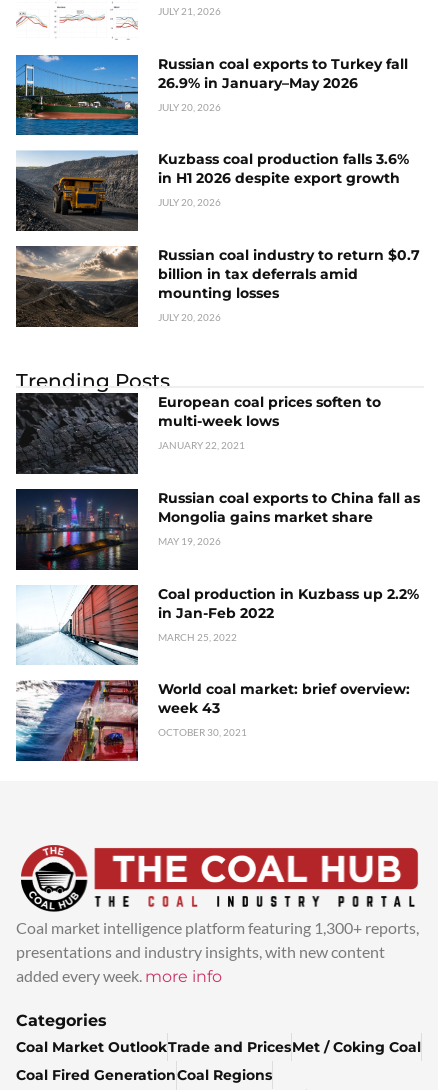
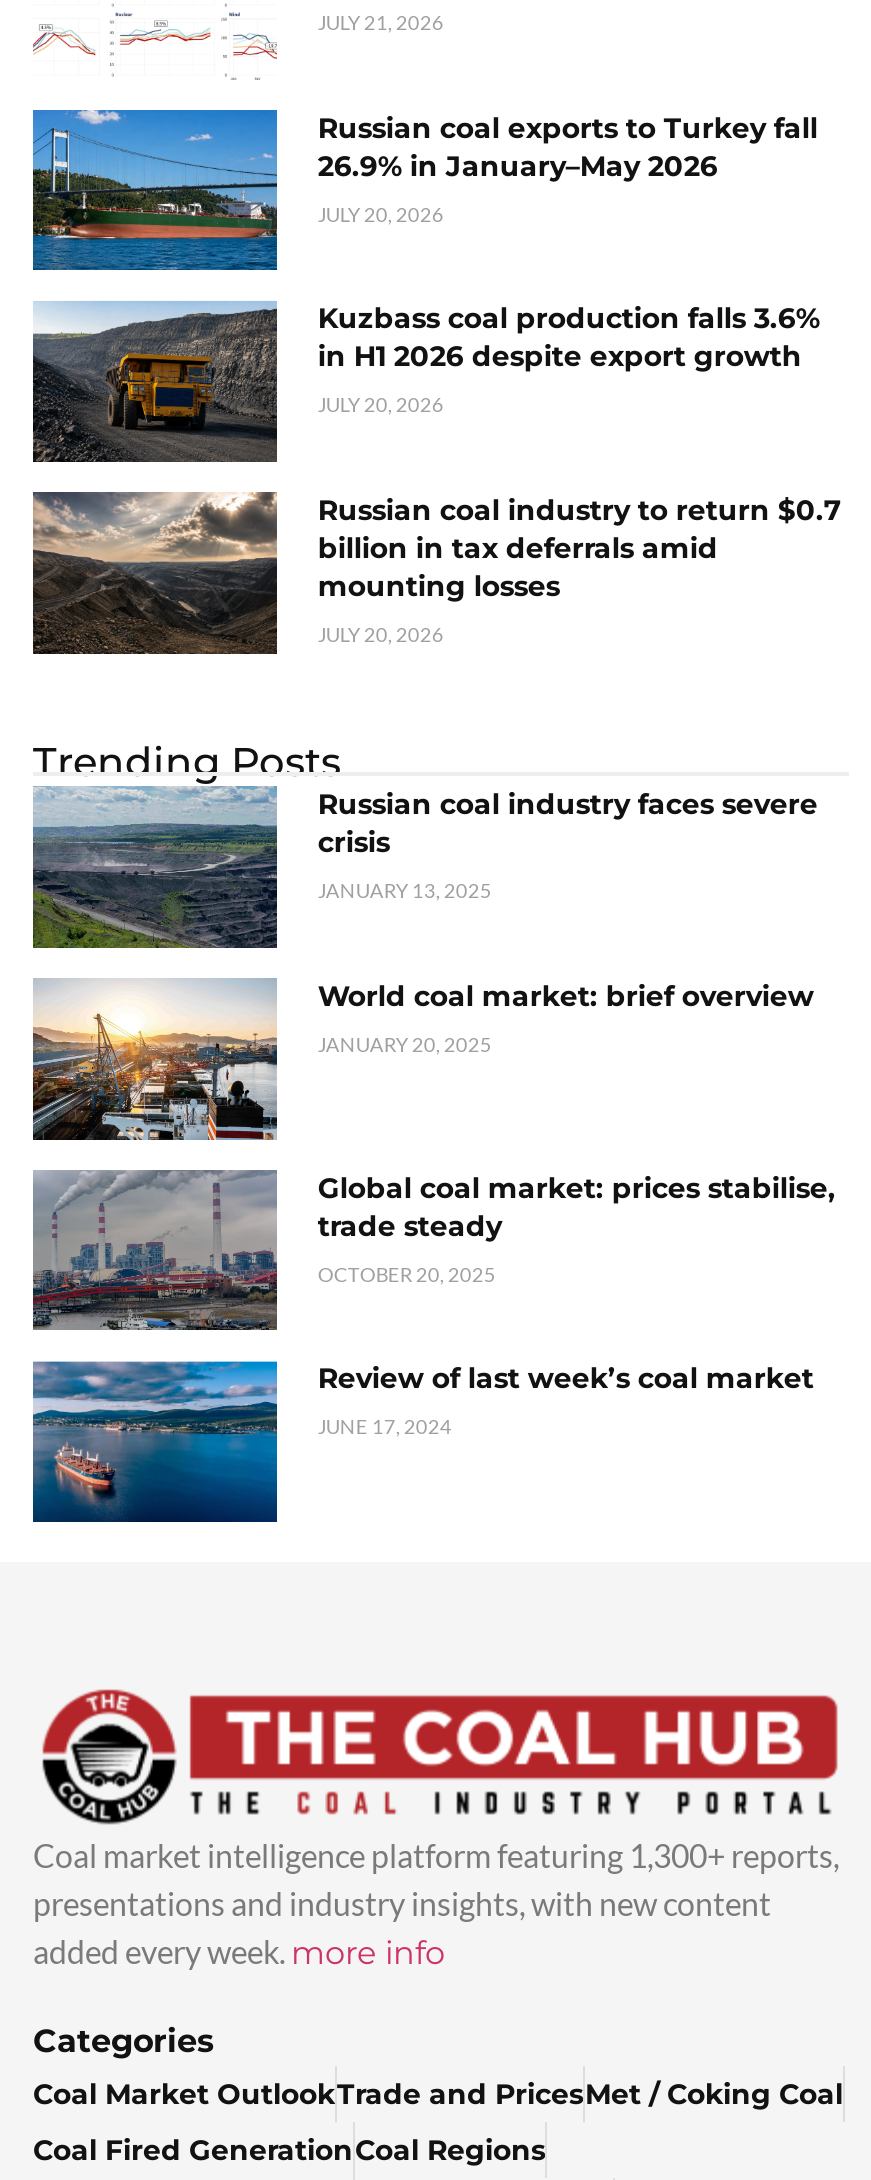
- [image]
- European coal prices soften to
- multi-week lows
+ [image]
+ Russian coal industry faces severe
+ crisis

- JANUARY 22, 2021
+ JANUARY 13, 2025

- [image]
- Russian coal exports to China fall as
- Mongolia gains market share
+ [image]
+ World coal market: brief overview

- MAY 19, 2026
+ JANUARY 20, 2025

- [image]
- Coal production in Kuzbass up 2.2%
- in Jan-Feb 2022
+ [image]
+ Global coal market: prices stabilise,
+ trade steady

- MARCH 25, 2022
+ OCTOBER 20, 2025

- [image]
- World coal market: brief overview:
- week 43
+ [image]
+ Review of last week’s coal market

- OCTOBER 30, 2021
+ JUNE 17, 2024
